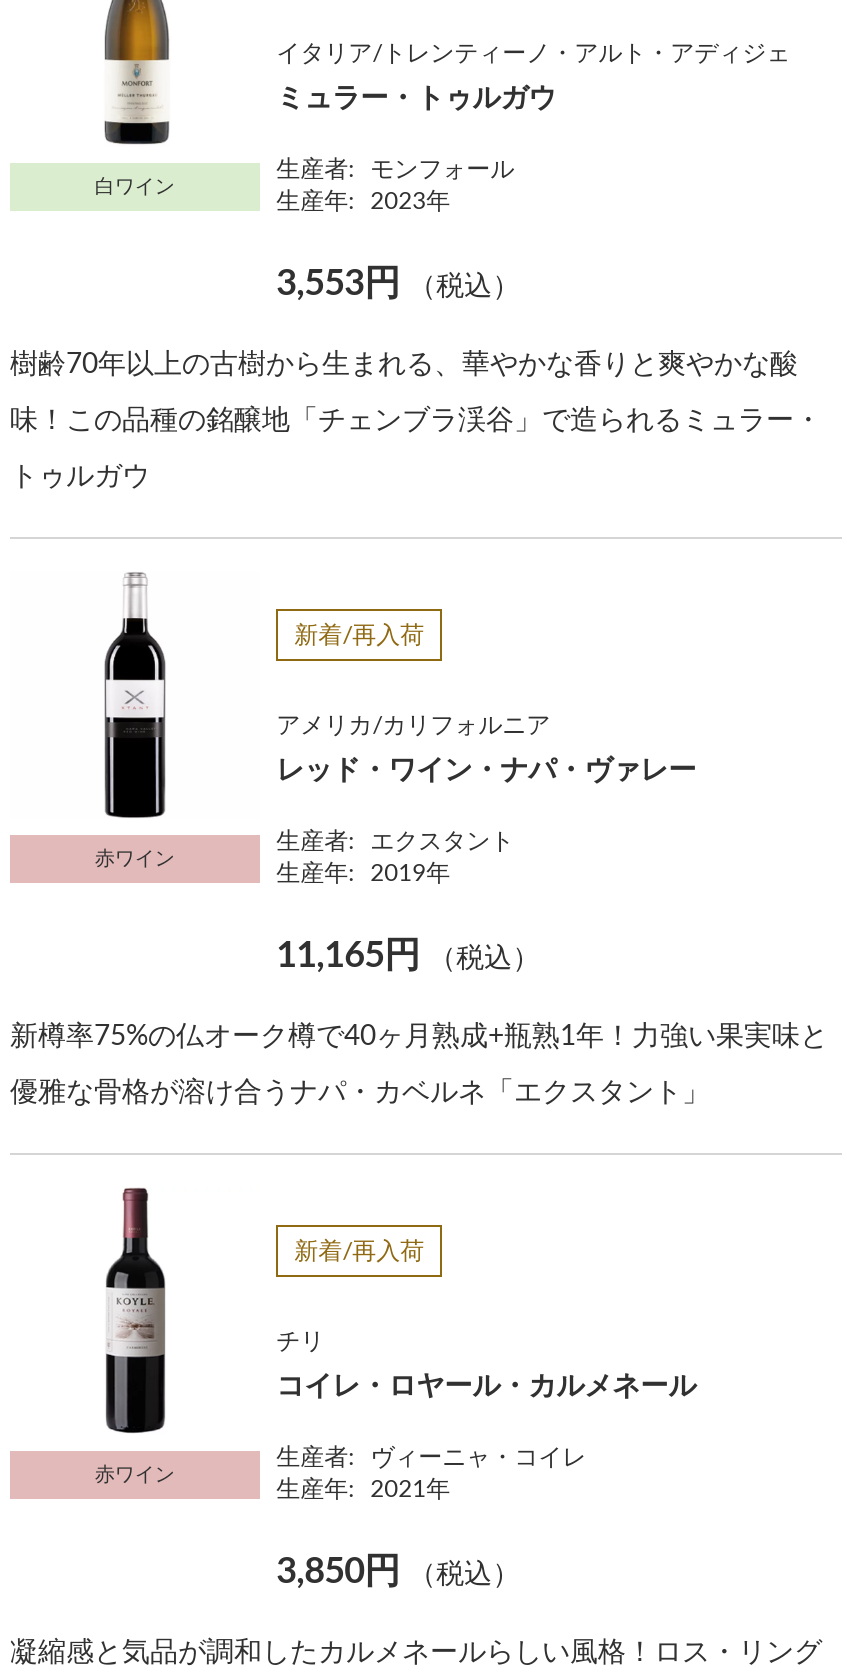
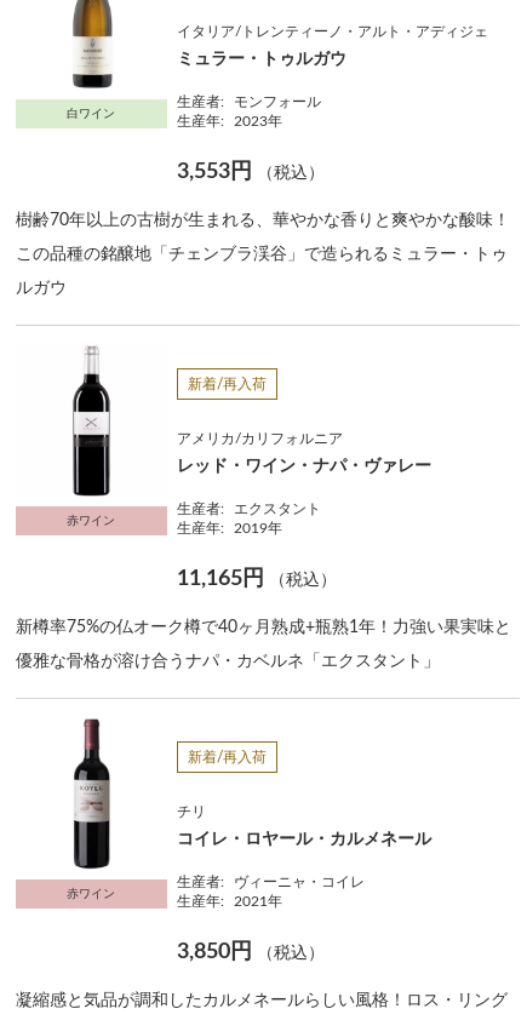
- 樹齢70年以上の古樹から生まれる、華やかな香りと爽やかな酸
+ 樹齢70年以上の古樹が生まれる、華やかな香りと爽やかな酸味！

- 味！この品種の銘醸地「チェンブラ渓谷」で造られるミュラー・
+ この品種の銘醸地「チェンブラ渓谷」で造られるミュラー・トゥ

- トゥルガウ
+ ルガウ
